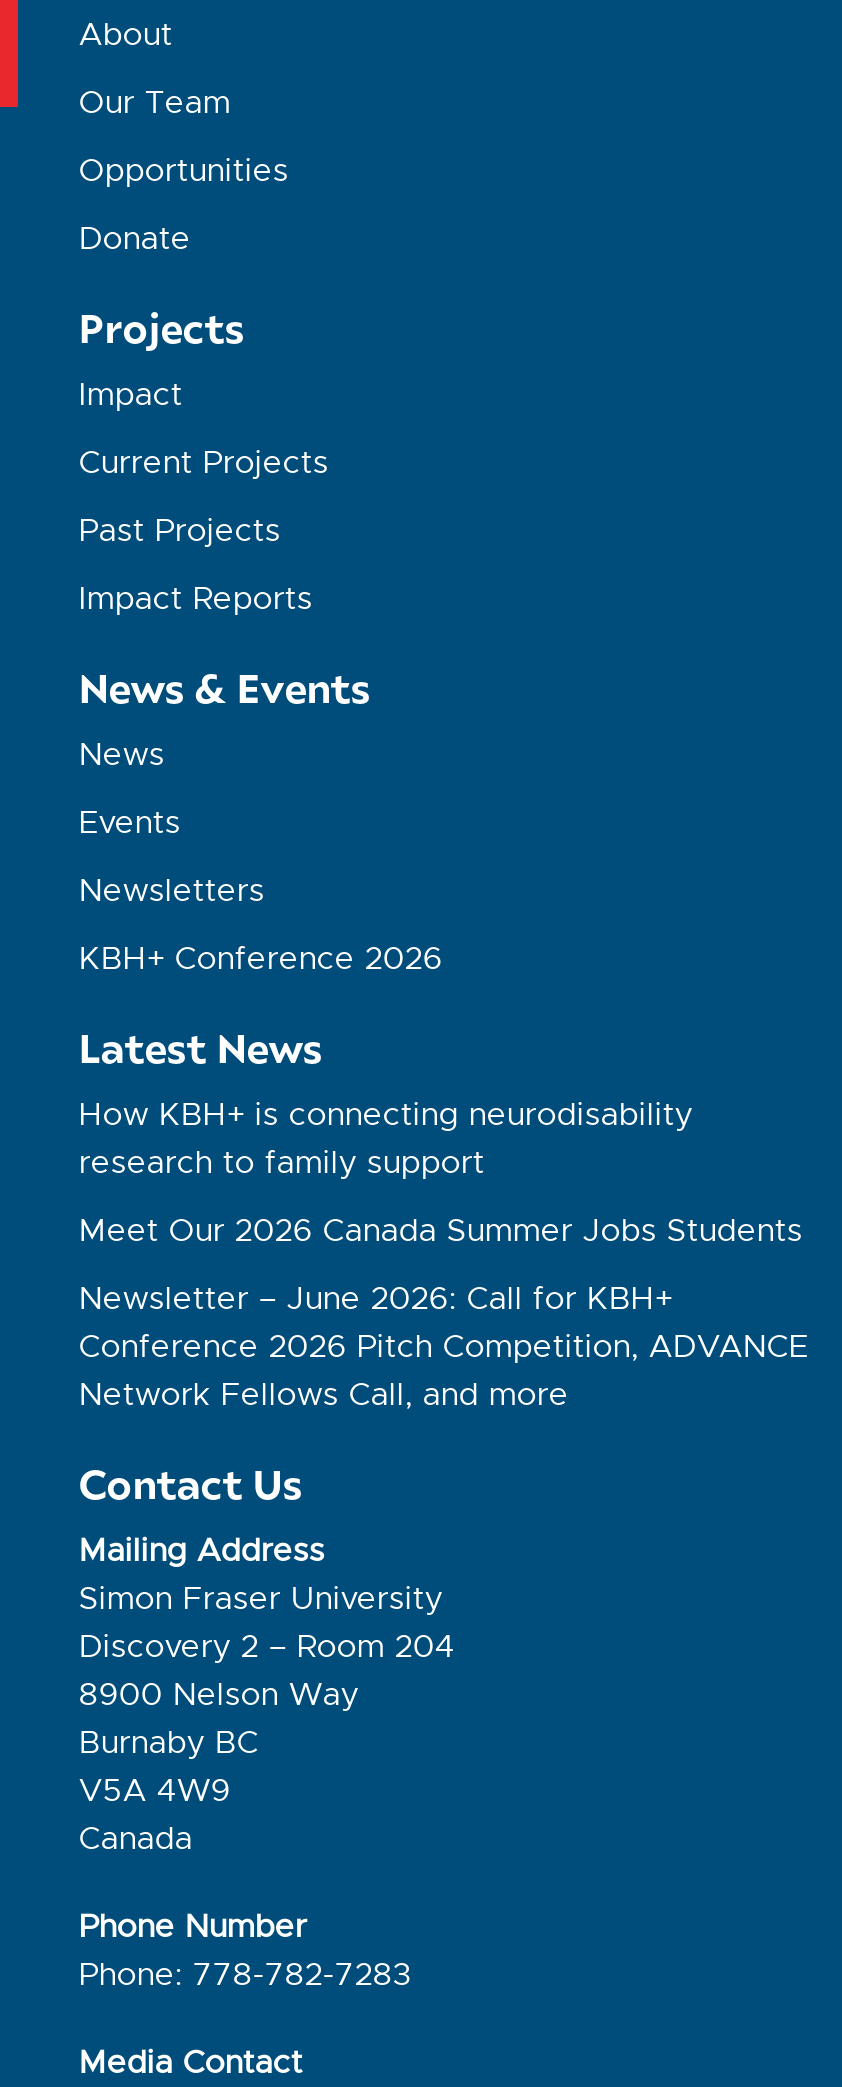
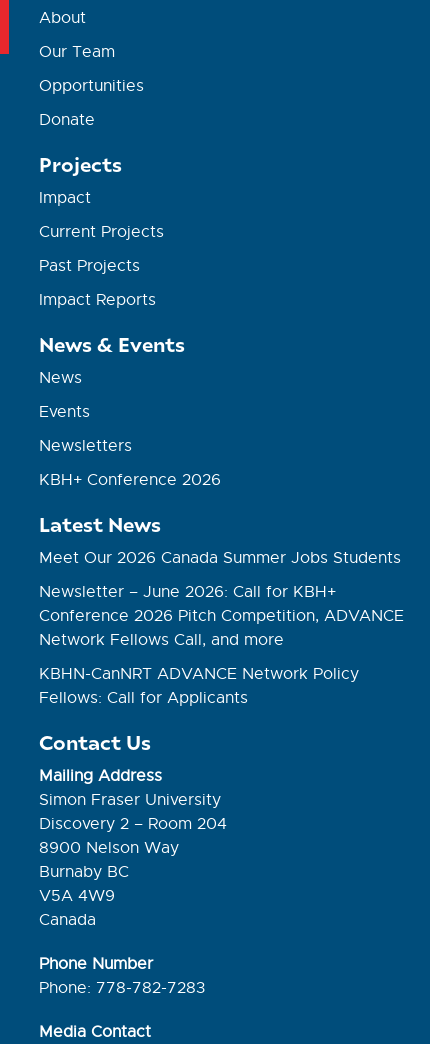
- How KBH+ is connecting neurodisability
- research to family support

moved up: Meet Our 2026 Canada Summer Jobs Students | Newsletter – June 2026: Call for KBH+ | Conference 2026 Pitch Competition, ADVANCE | Network Fellows Call, and more

+ KBHN-CanNRT ADVANCE Network Policy
+ Fellows: Call for Applicants
